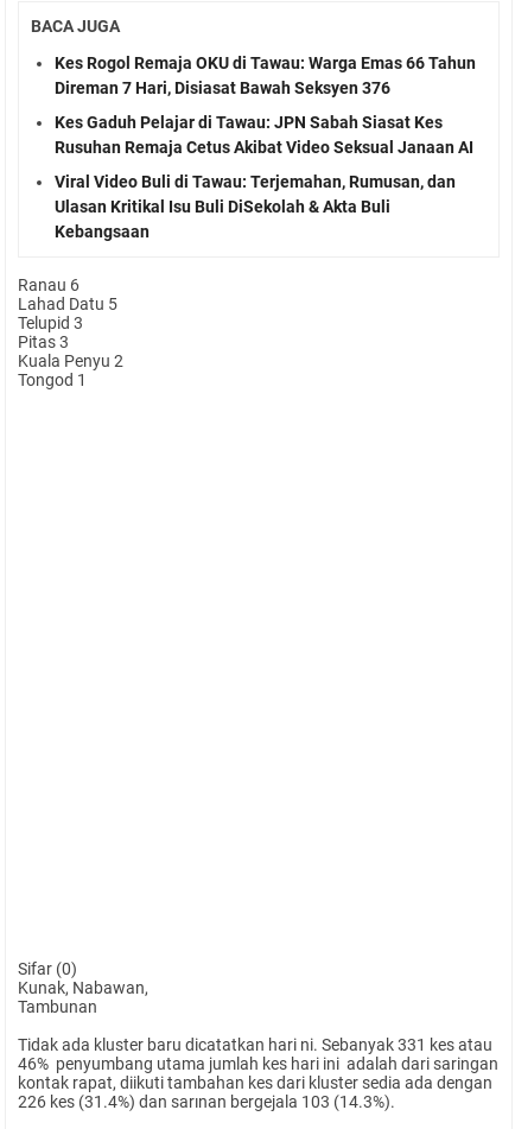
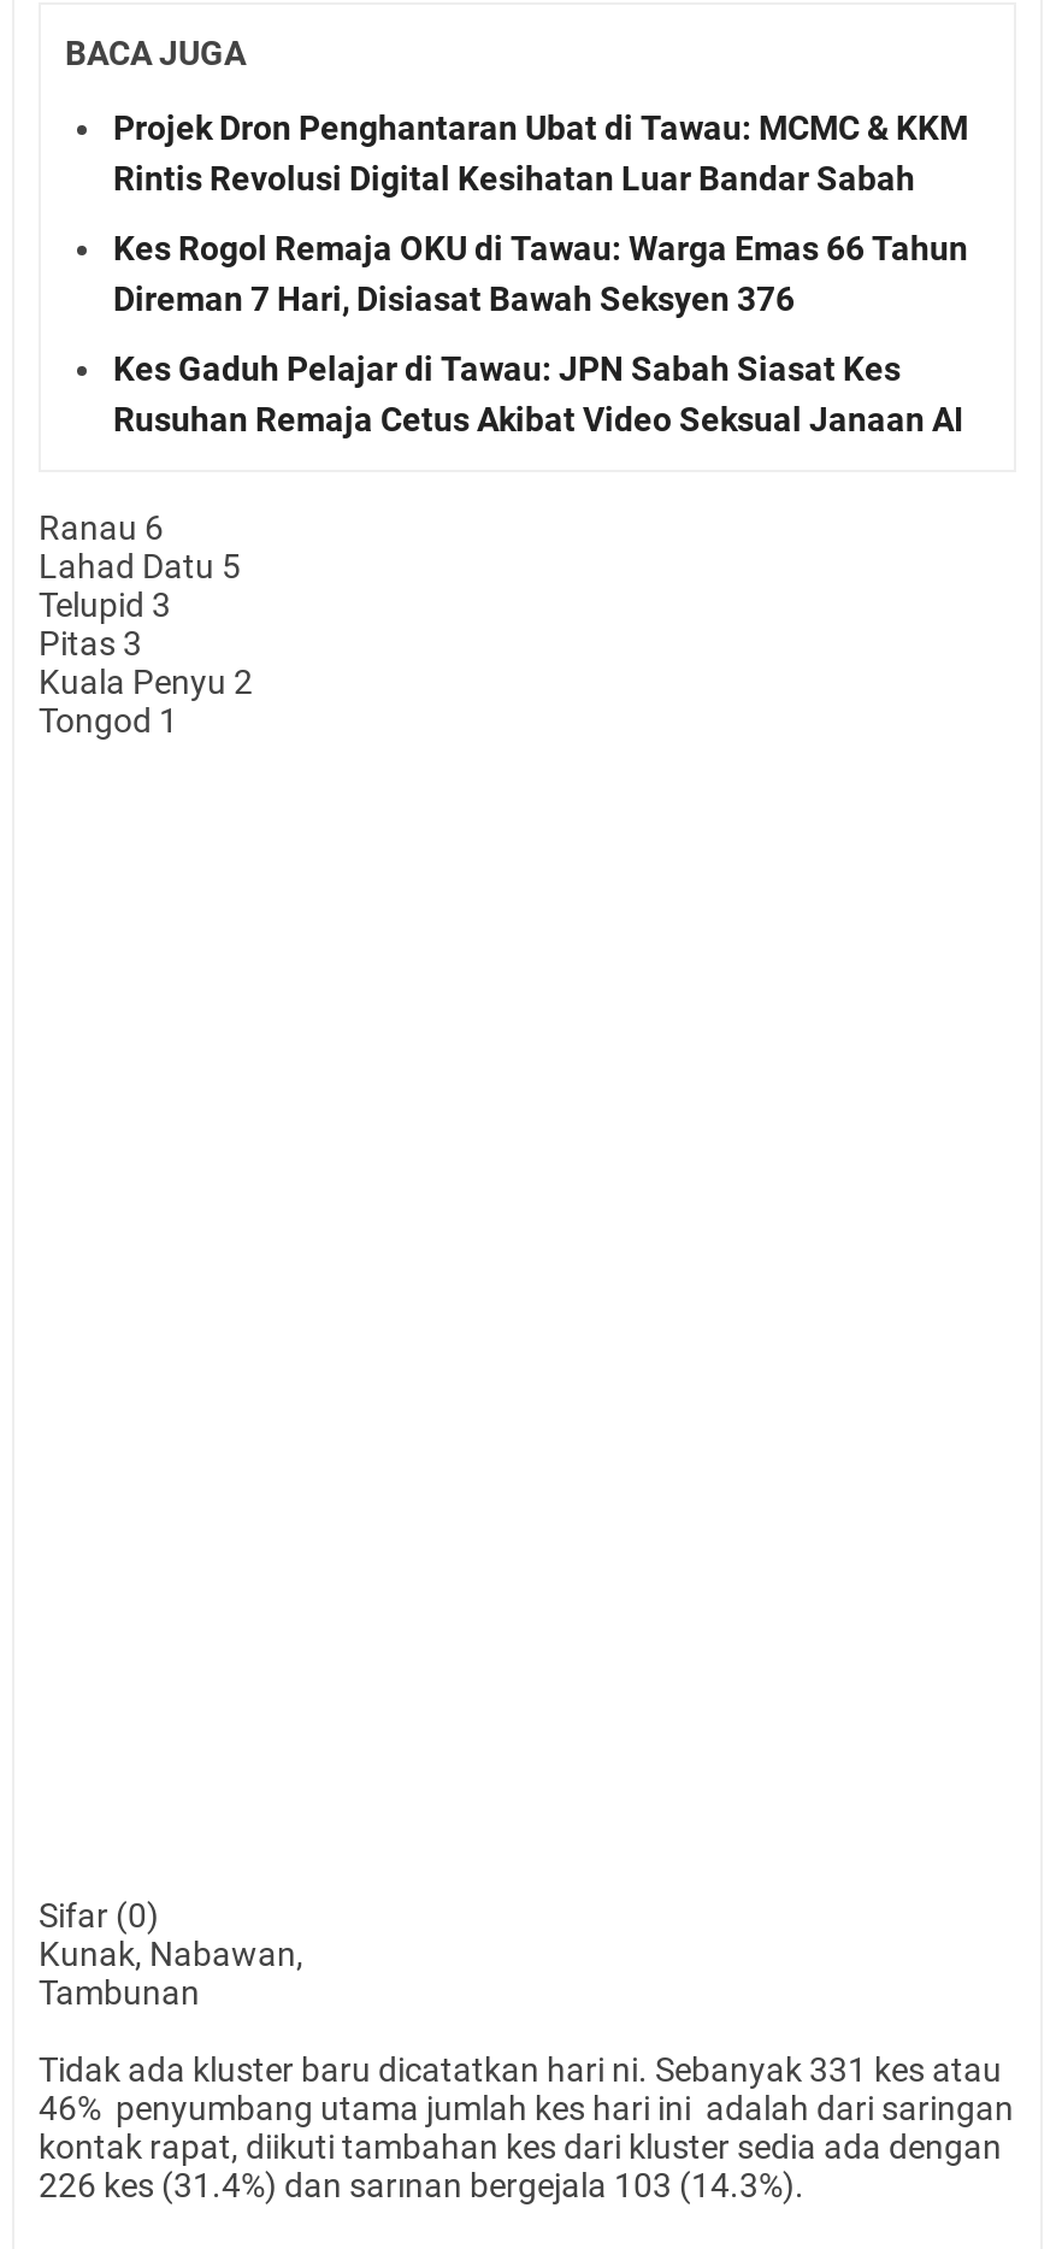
+ Projek Dron Penghantaran Ubat di Tawau: MCMC & KKM
+ Rintis Revolusi Digital Kesihatan Luar Bandar Sabah

moved down: Kes Rogol Remaja OKU di Tawau: Warga Emas 66 Tahun | Direman 7 Hari, Disiasat Bawah Seksyen 376 | Kes Gaduh Pelajar di Tawau: JPN Sabah Siasat Kes | Rusuhan Remaja Cetus Akibat Video Seksual Janaan AI

- Viral Video Buli di Tawau: Terjemahan, Rumusan, dan
- Ulasan Kritikal Isu Buli DiSekolah & Akta Buli
- Kebangsaan
